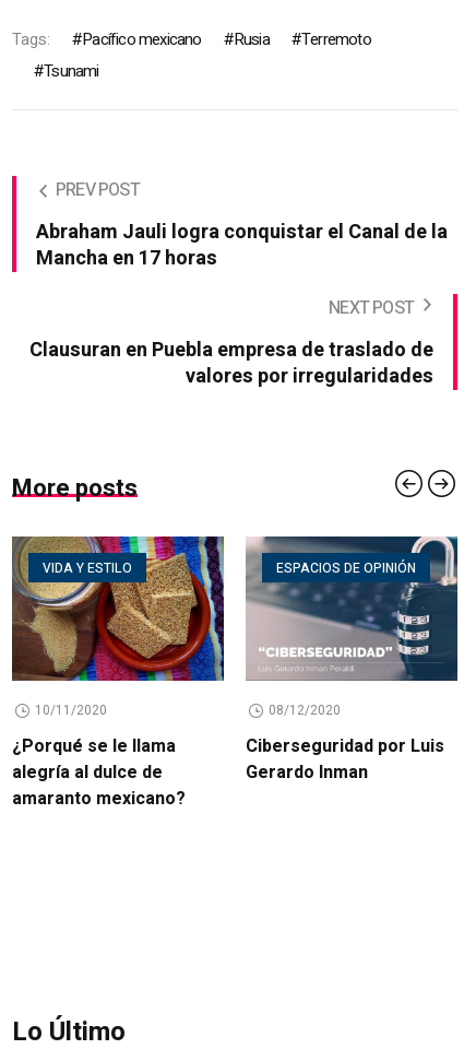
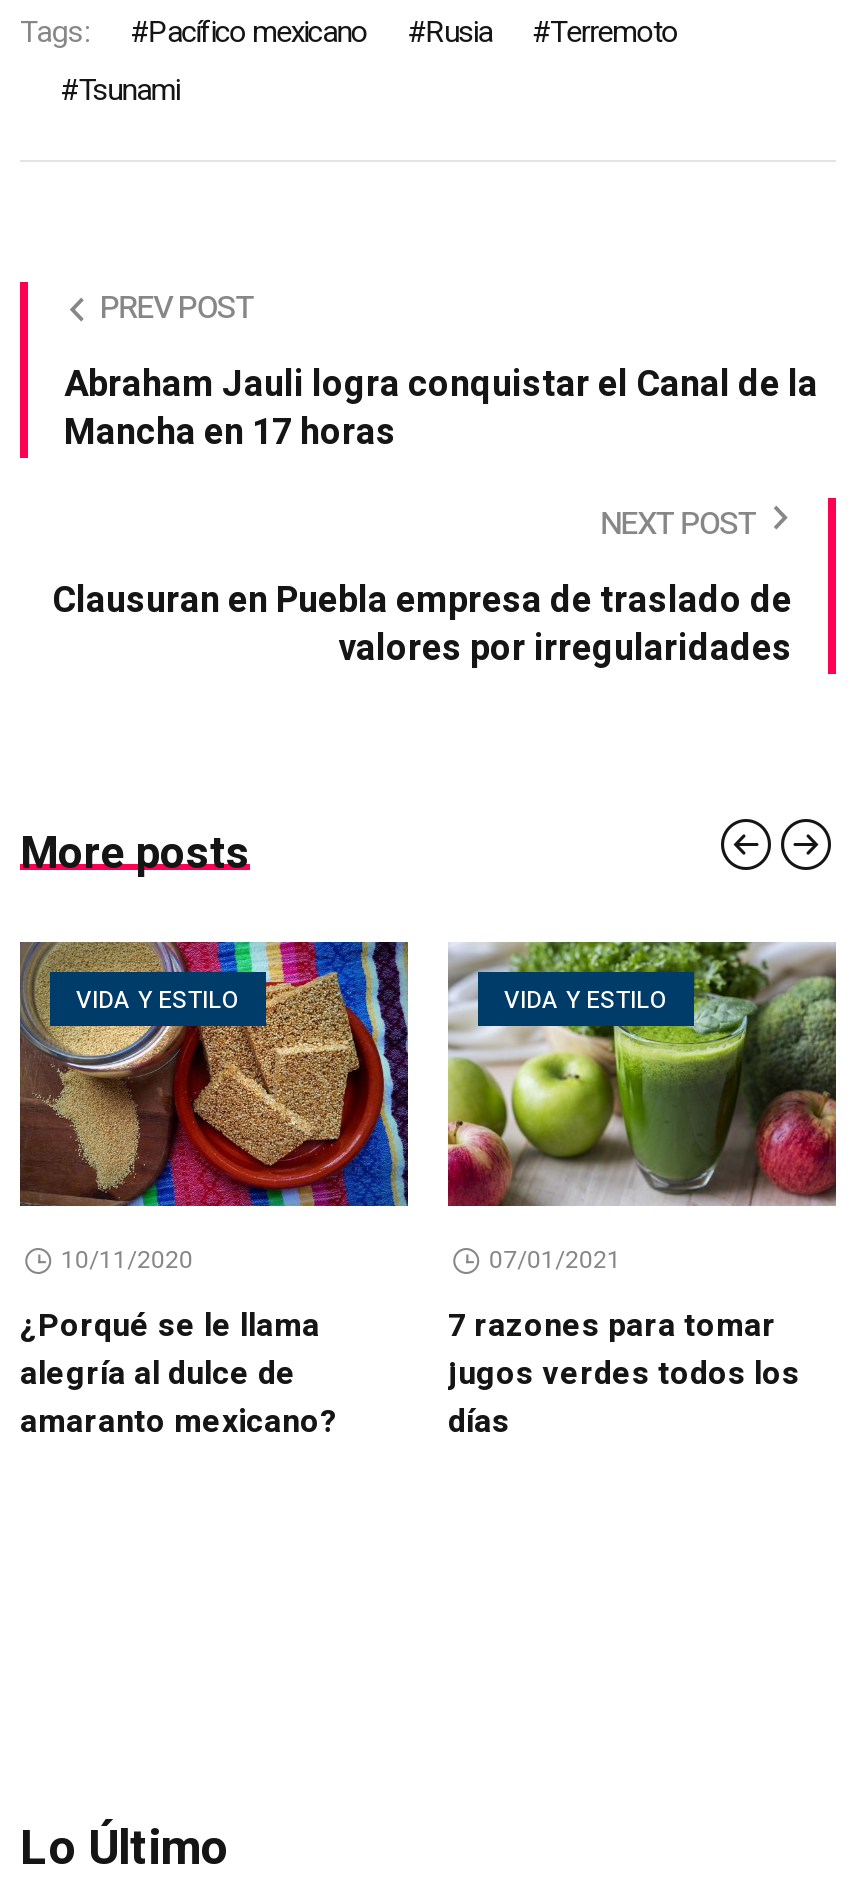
- [image]
- ESPACIOS DE OPINIÓN
+ [image]
+ VIDA Y ESTILO

- 08/12/2020
+ 07/01/2021

- Ciberseguridad por Luis
- Gerardo Inman
+ 7 razones para tomar
+ jugos verdes todos los
+ días
